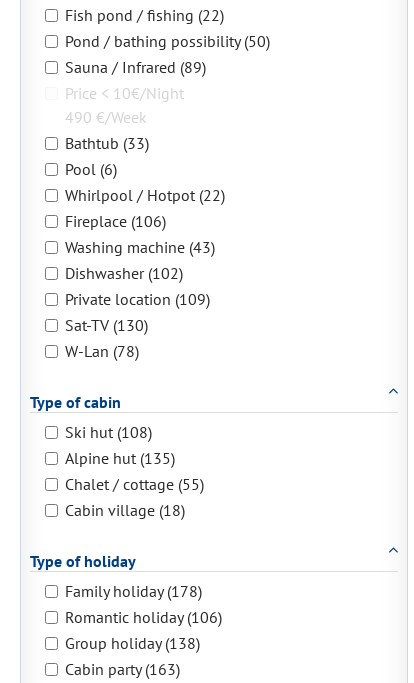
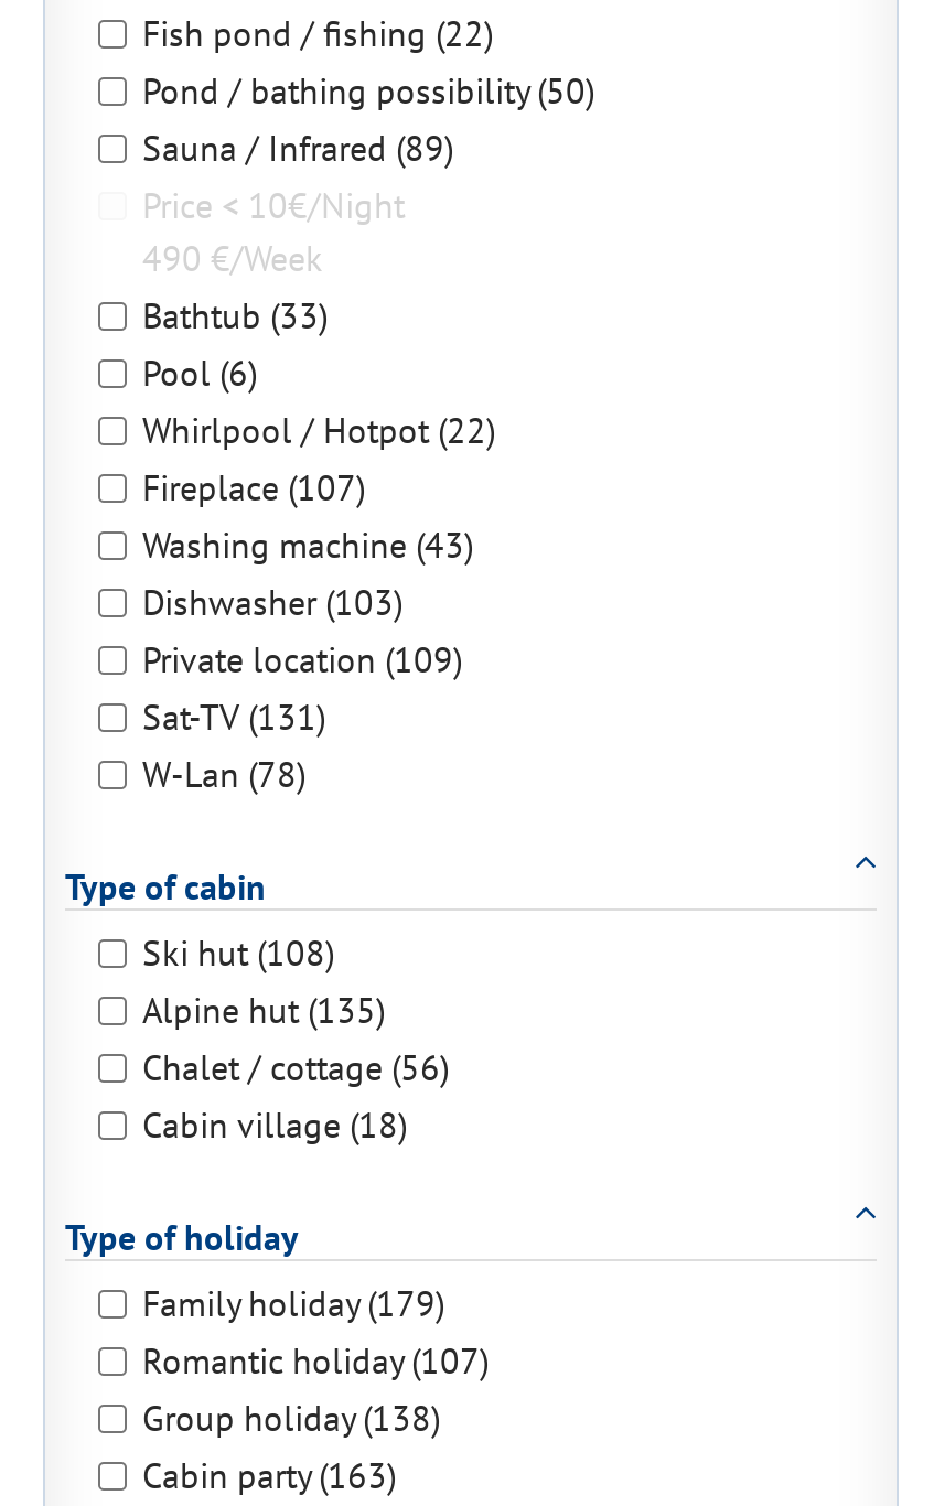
- Fireplace (106)
+ Fireplace (107)

- Dishwasher (102)
+ Dishwasher (103)

- Sat-TV (130)
+ Sat-TV (131)

- Chalet / cottage (55)
+ Chalet / cottage (56)

- Family holiday (178)
+ Family holiday (179)

- Romantic holiday (106)
+ Romantic holiday (107)
